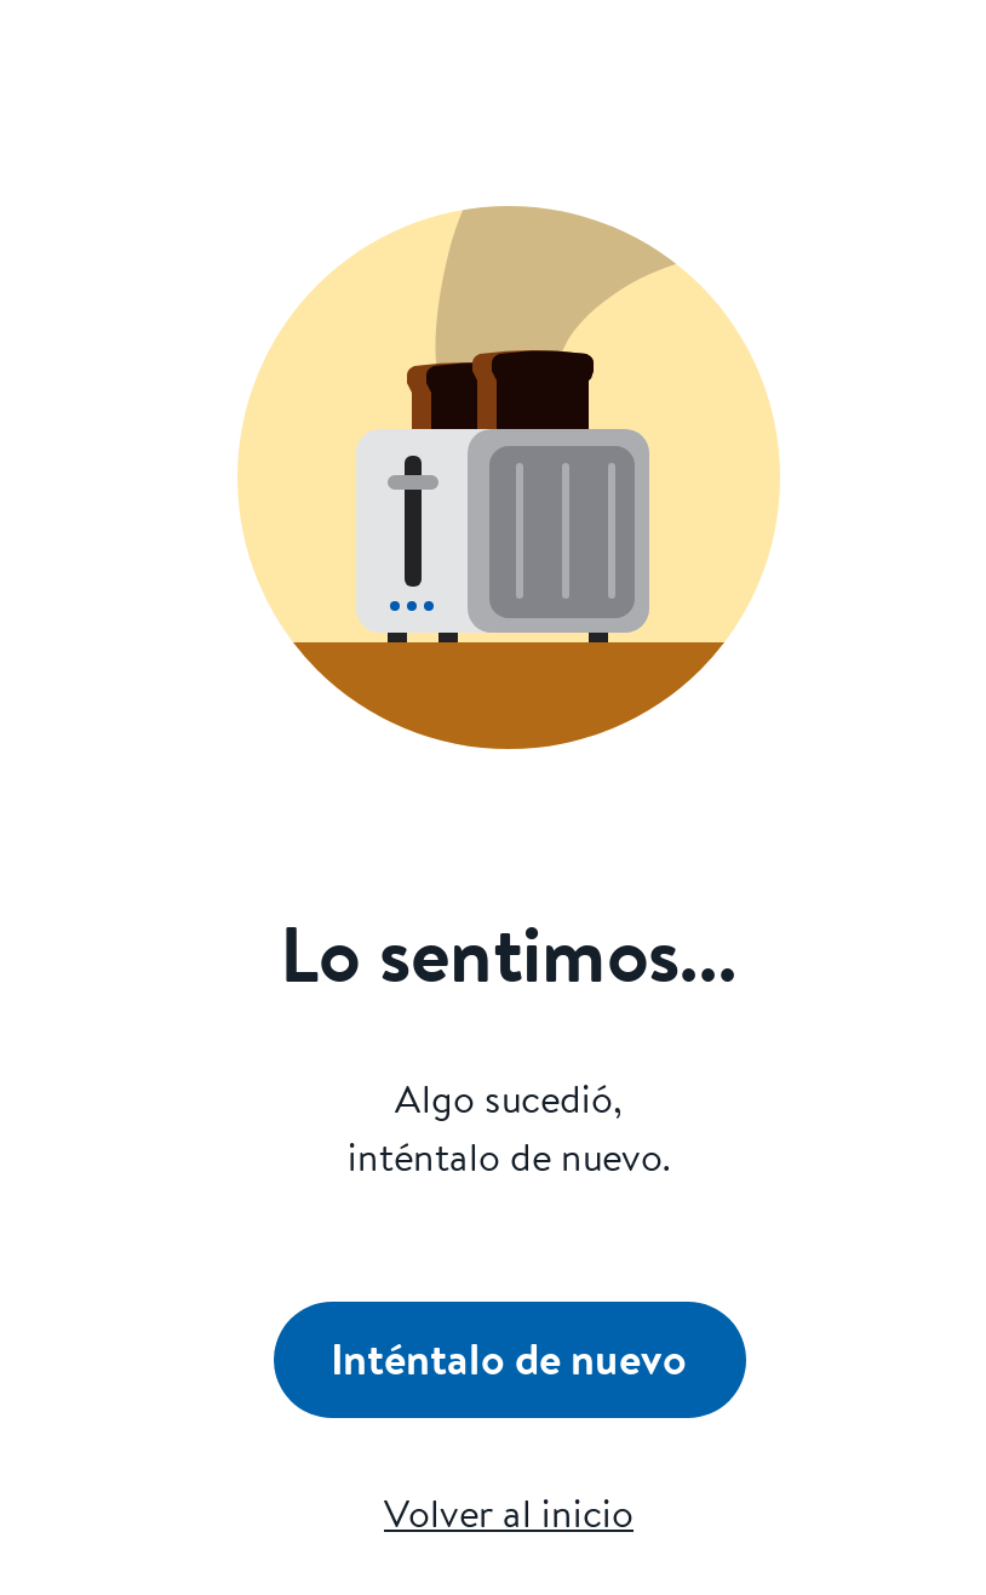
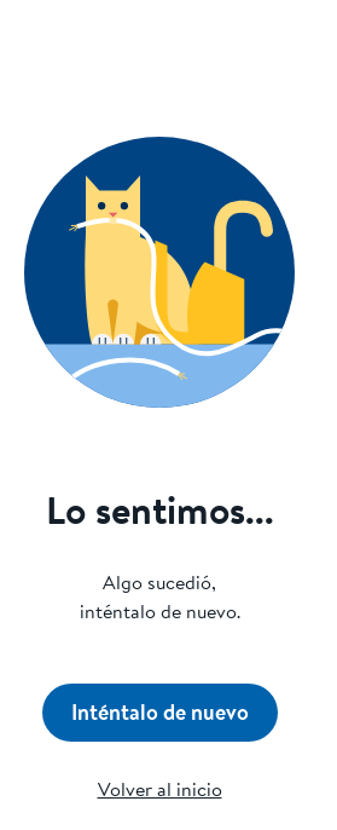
- [image]
+ [image]
